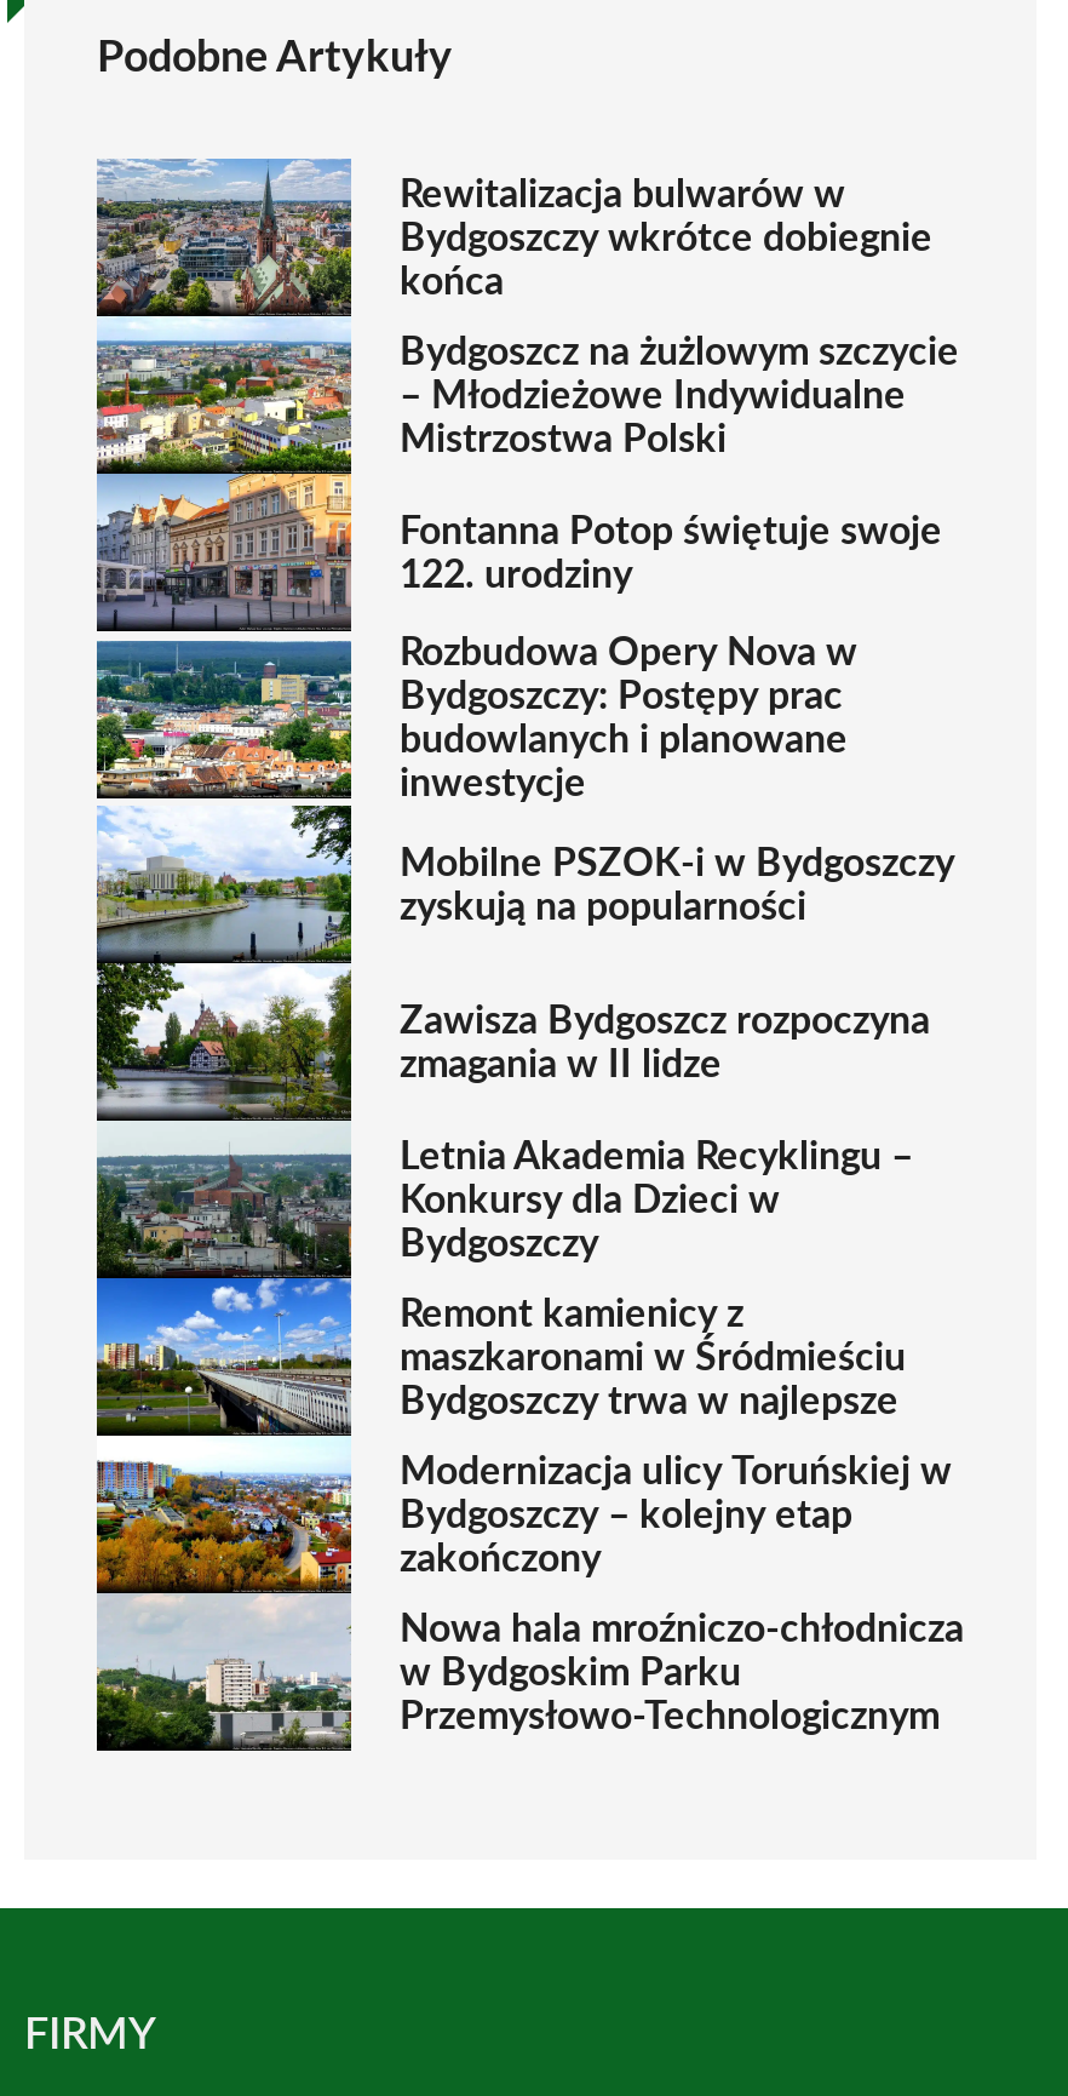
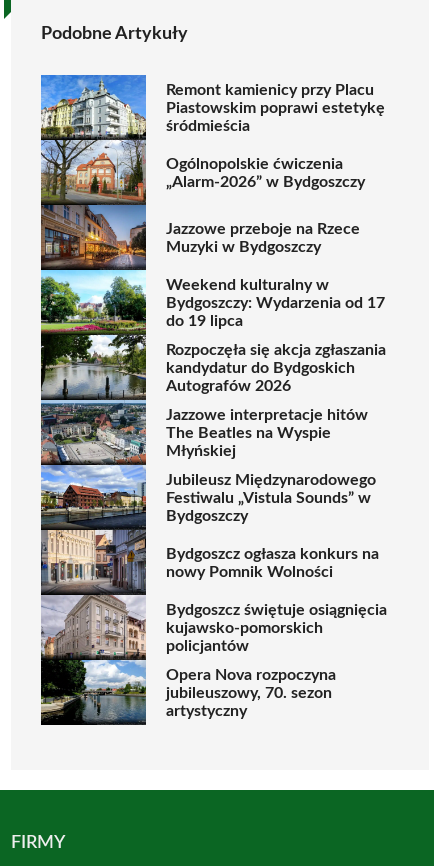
- [image]
- Rewitalizacja bulwarów w
- Bydgoszczy wkrótce dobiegnie
- końca
+ [image]
+ Remont kamienicy przy Placu
+ Piastowskim poprawi estetykę
+ śródmieścia

- Bydgoszcz na żużlowym szczycie
- – Młodzieżowe Indywidualne
- Mistrzostwa Polski
+ Ogólnopolskie ćwiczenia
+ „Alarm-2026” w Bydgoszczy

- Fontanna Potop świętuje swoje
- 122. urodziny
+ Jazzowe przeboje na Rzece
+ Muzyki w Bydgoszczy

- Rozbudowa Opery Nova w
- Bydgoszczy: Postępy prac
- budowlanych i planowane
- inwestycje
+ Weekend kulturalny w
+ Bydgoszczy: Wydarzenia od 17
+ do 19 lipca

- Mobilne PSZOK-i w Bydgoszczy
- zyskują na popularności
+ Rozpoczęła się akcja zgłaszania
+ kandydatur do Bydgoskich
+ Autografów 2026

- Zawisza Bydgoszcz rozpoczyna
- zmagania w II lidze
+ Jazzowe interpretacje hitów
+ The Beatles na Wyspie
+ Młyńskiej

- Letnia Akademia Recyklingu –
- Konkursy dla Dzieci w
+ Jubileusz Międzynarodowego
+ Festiwalu „Vistula Sounds” w

- Remont kamienicy z
- maszkaronami w Śródmieściu
- Bydgoszczy trwa w najlepsze
+ Bydgoszcz ogłasza konkurs na
+ nowy Pomnik Wolności

- Modernizacja ulicy Toruńskiej w
- Bydgoszczy – kolejny etap
- zakończony
+ Bydgoszcz świętuje osiągnięcia
+ kujawsko-pomorskich
+ policjantów

- Nowa hala mroźniczo-chłodnicza
- w Bydgoskim Parku
- Przemysłowo-Technologicznym
+ Opera Nova rozpoczyna
+ jubileuszowy, 70. sezon
+ artystyczny
